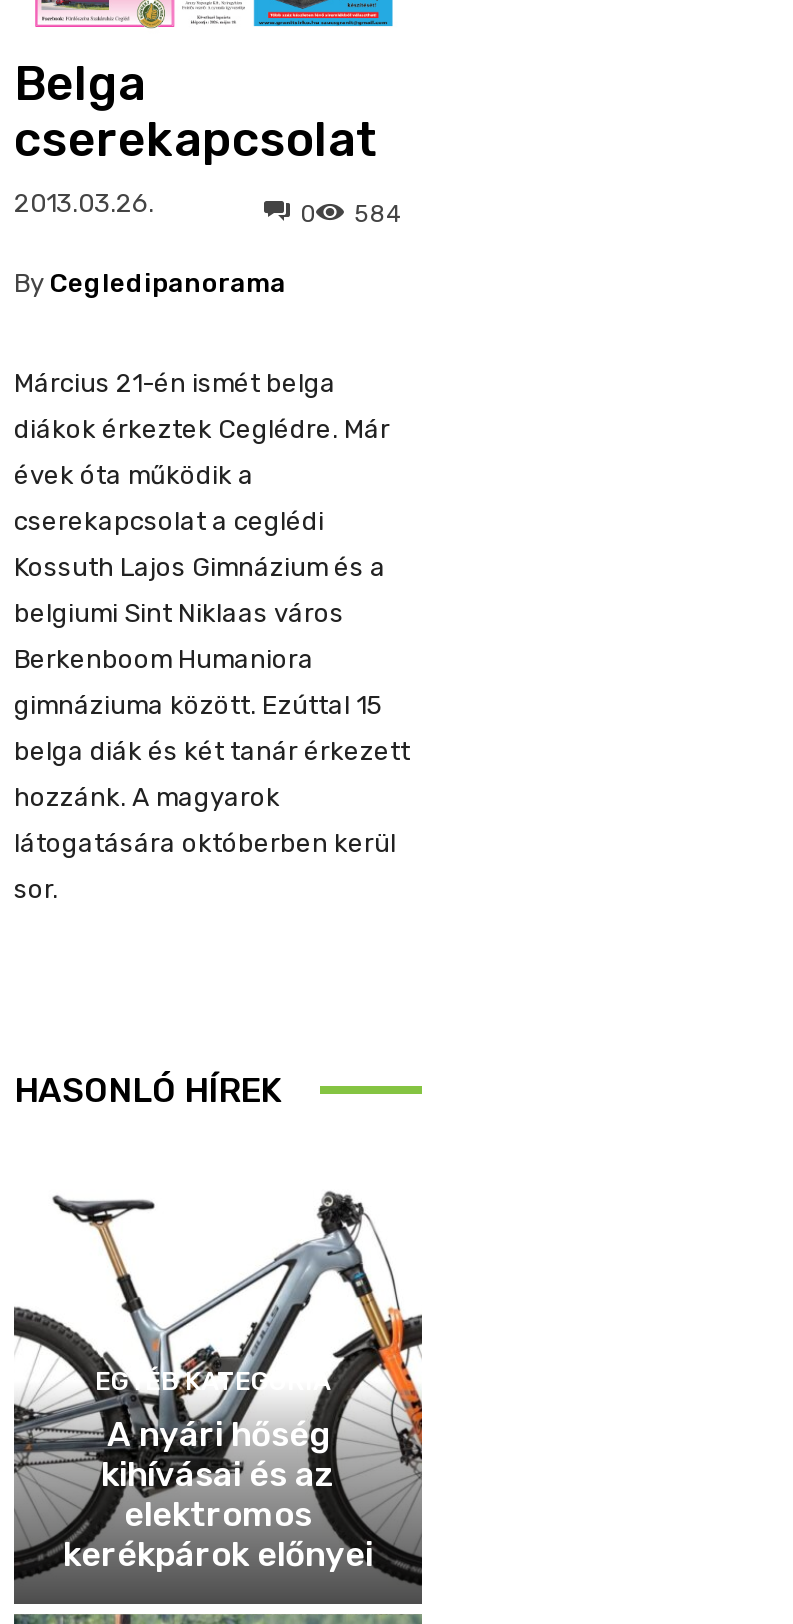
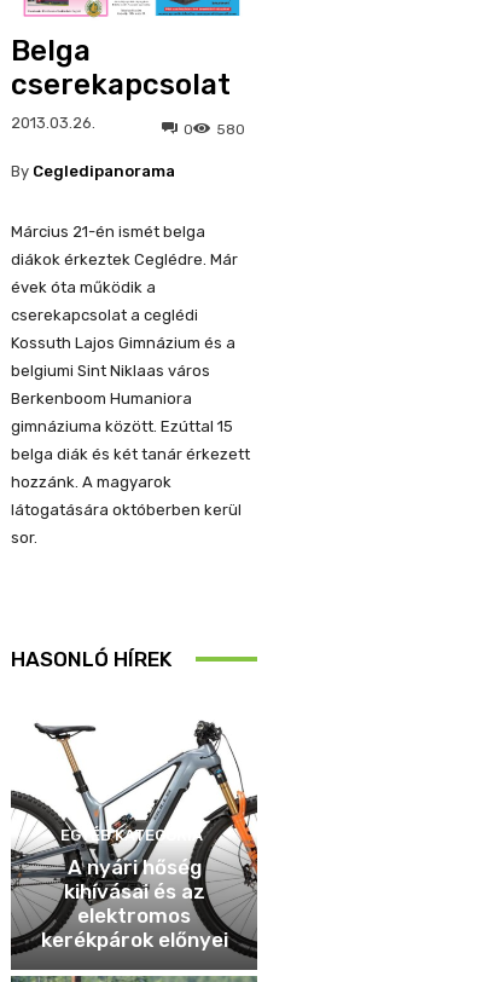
- 584
+ 580
